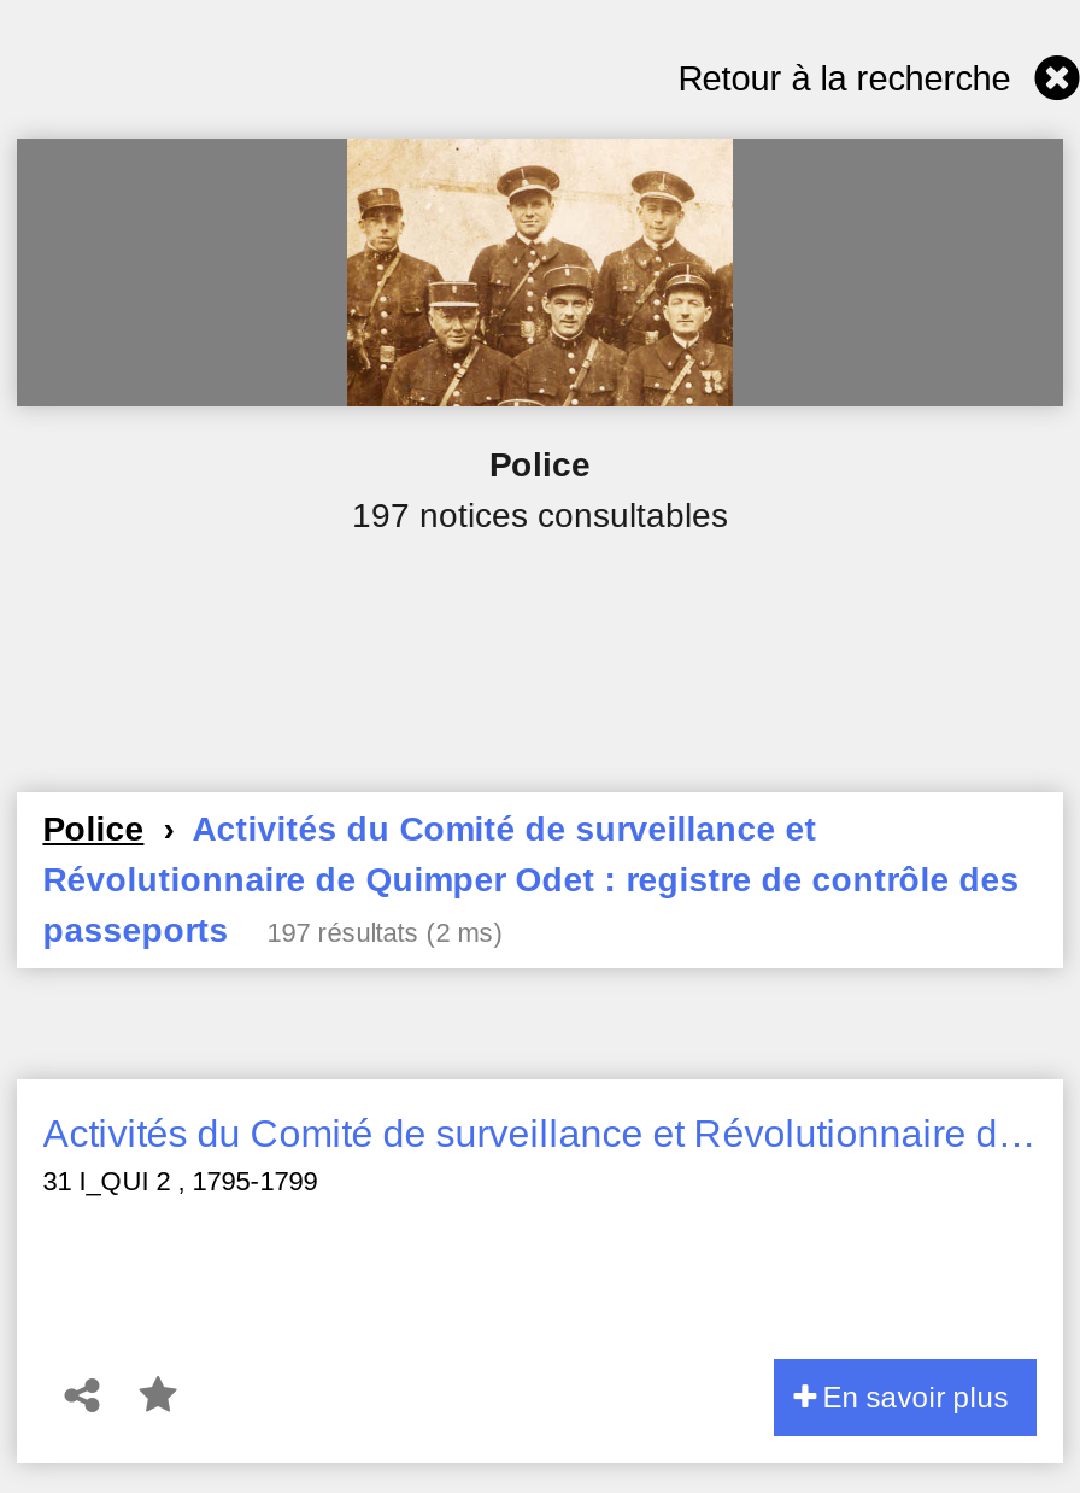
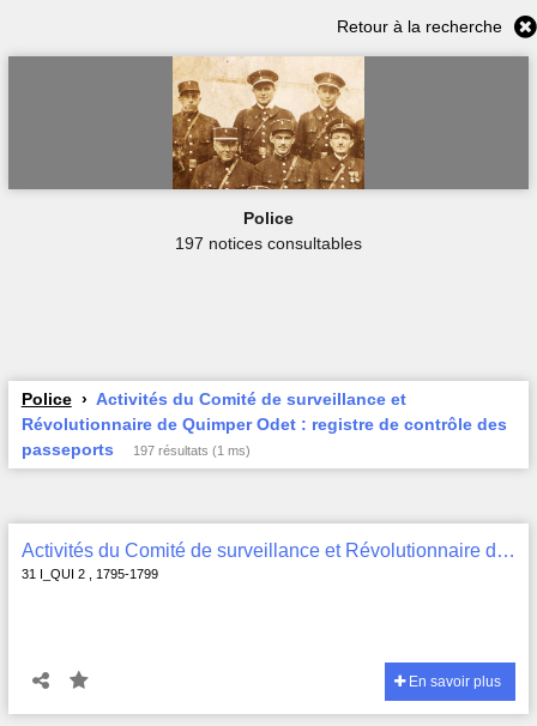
- passeports 197 résultats (2 ms)
+ passeports 197 résultats (1 ms)
